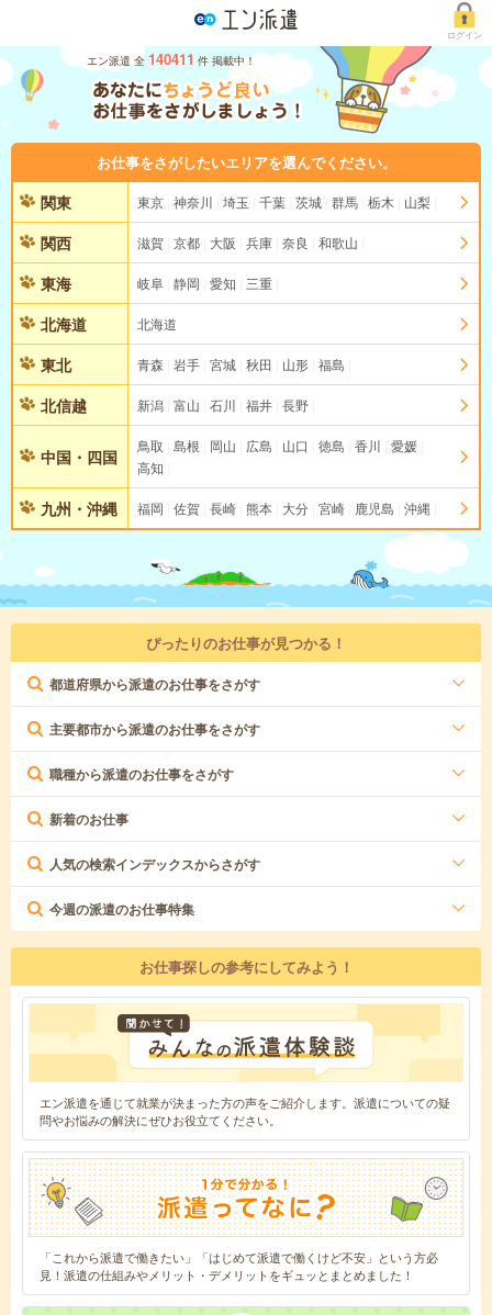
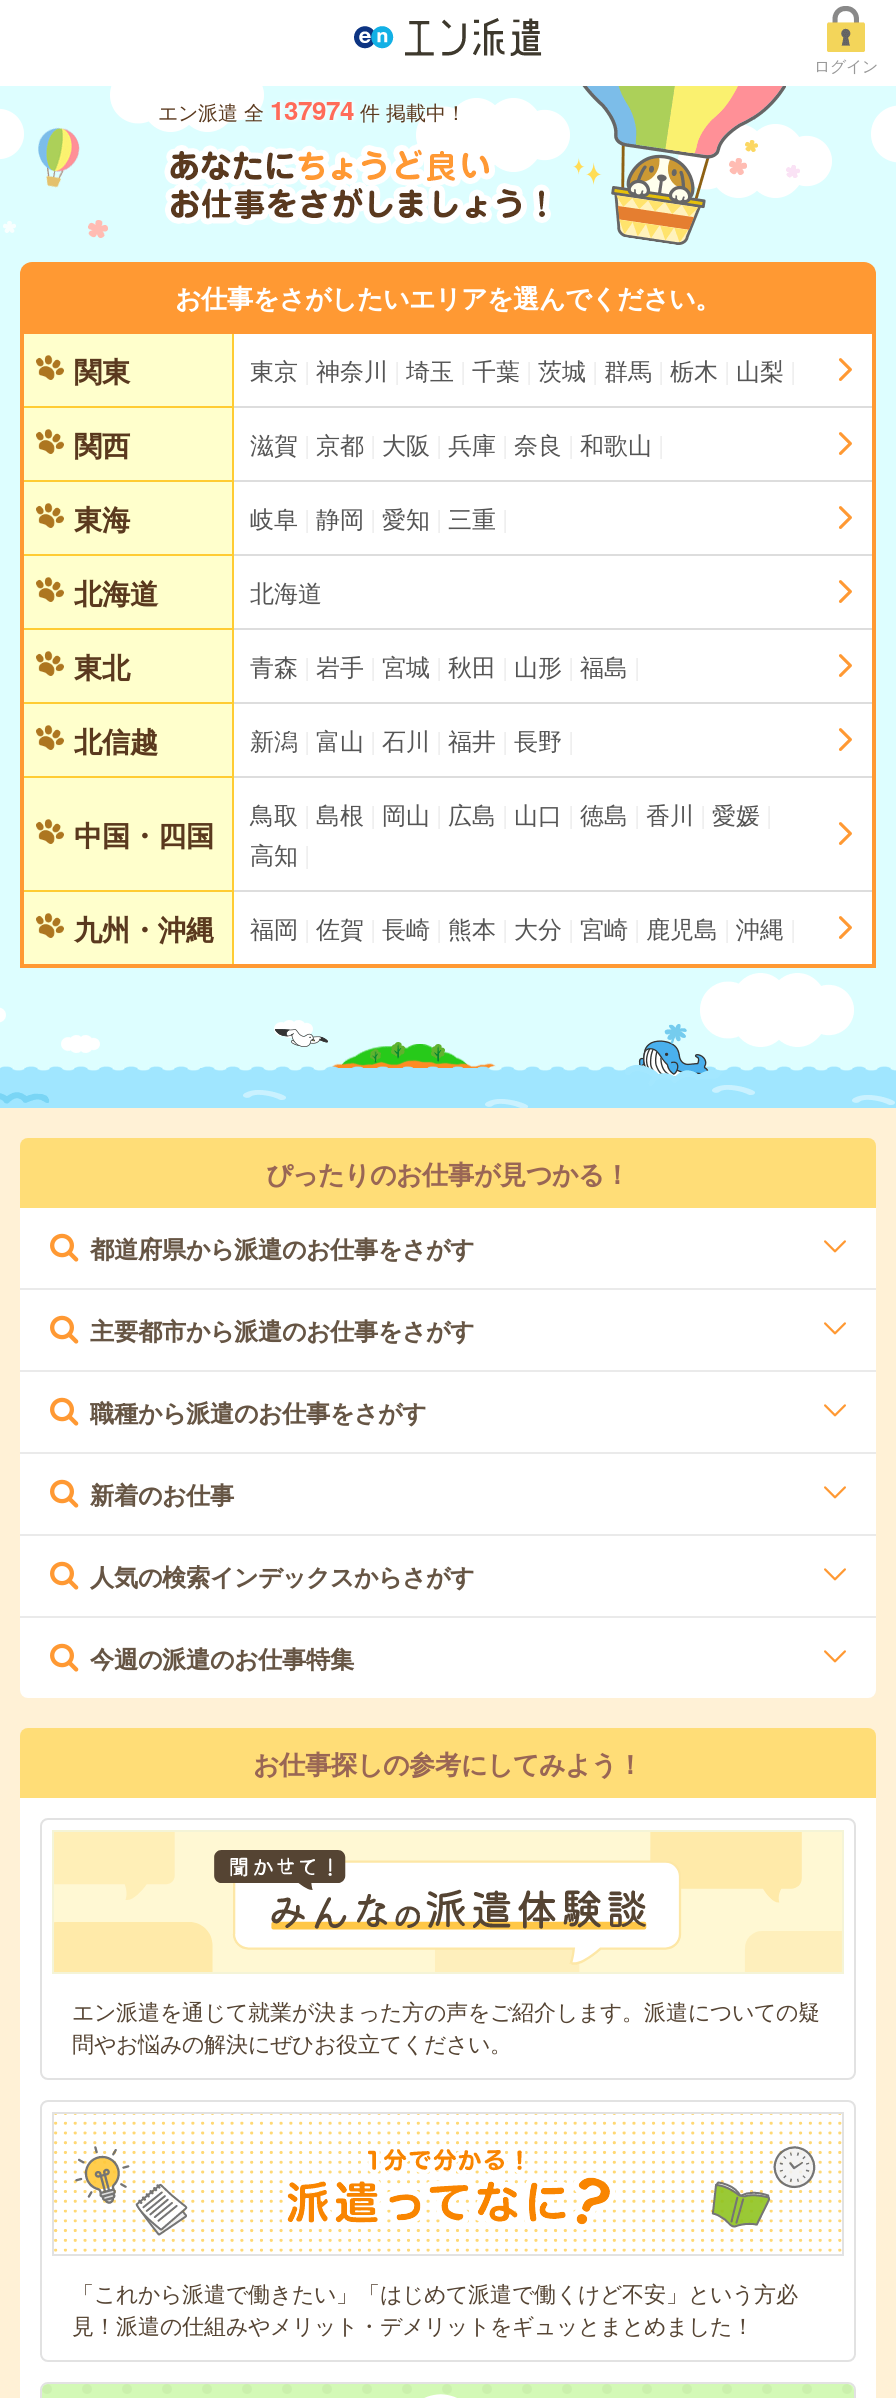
- エン派遣 全 140411 件 掲載中！
+ エン派遣 全 137974 件 掲載中！
